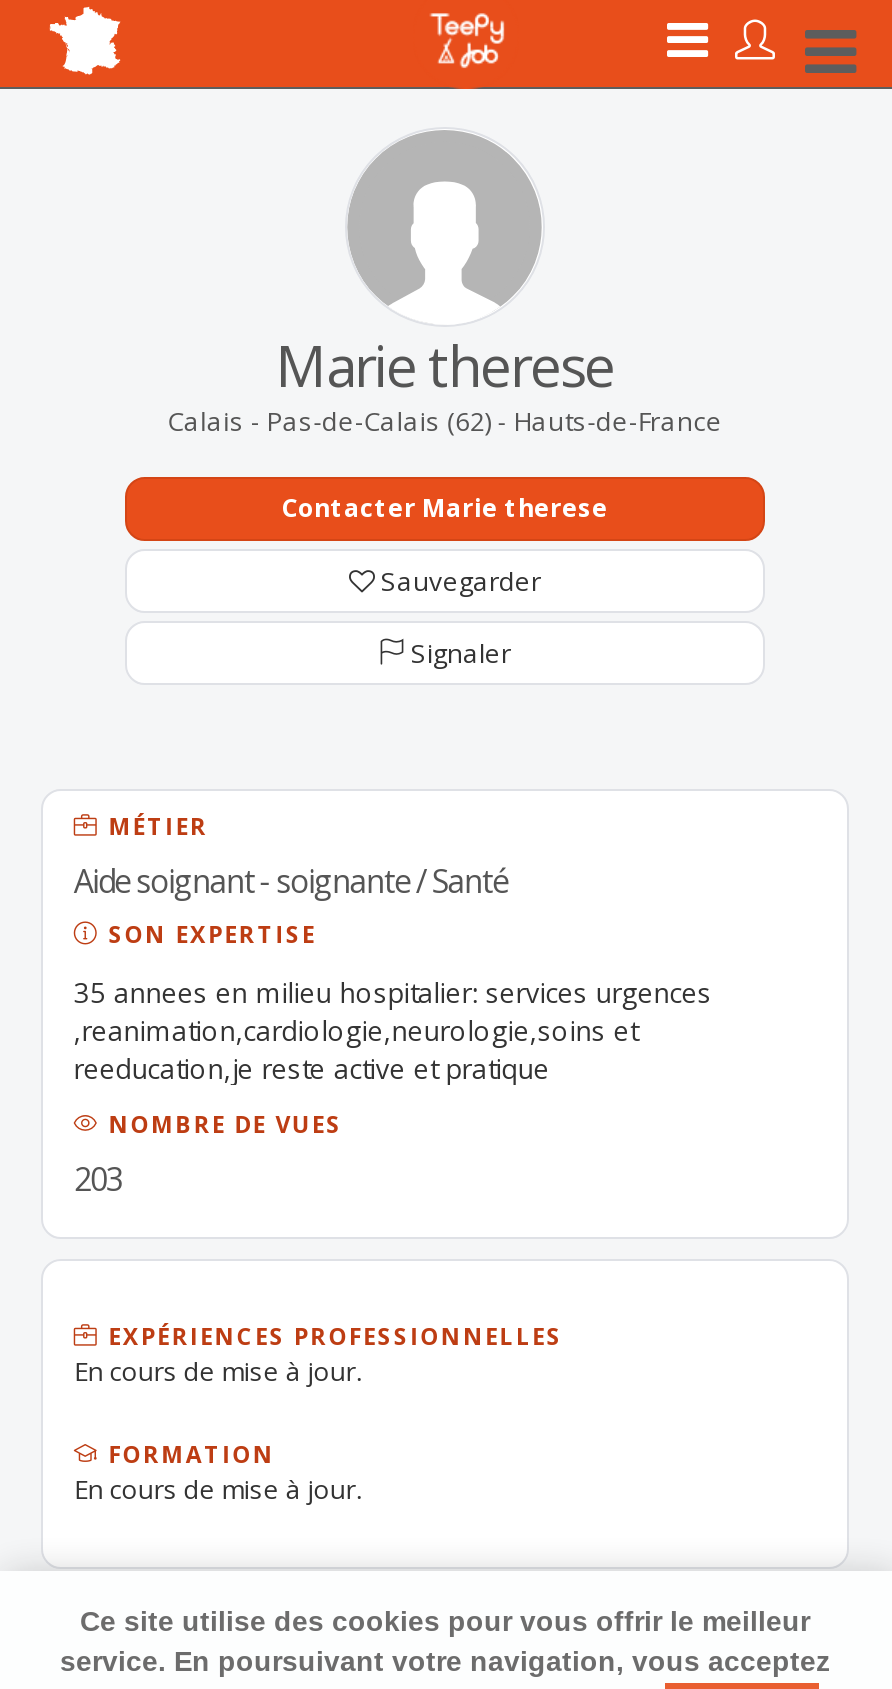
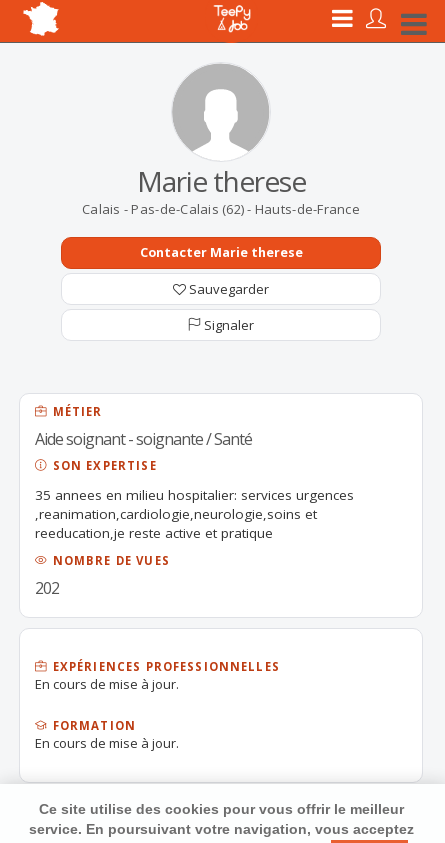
- 203
+ 202
